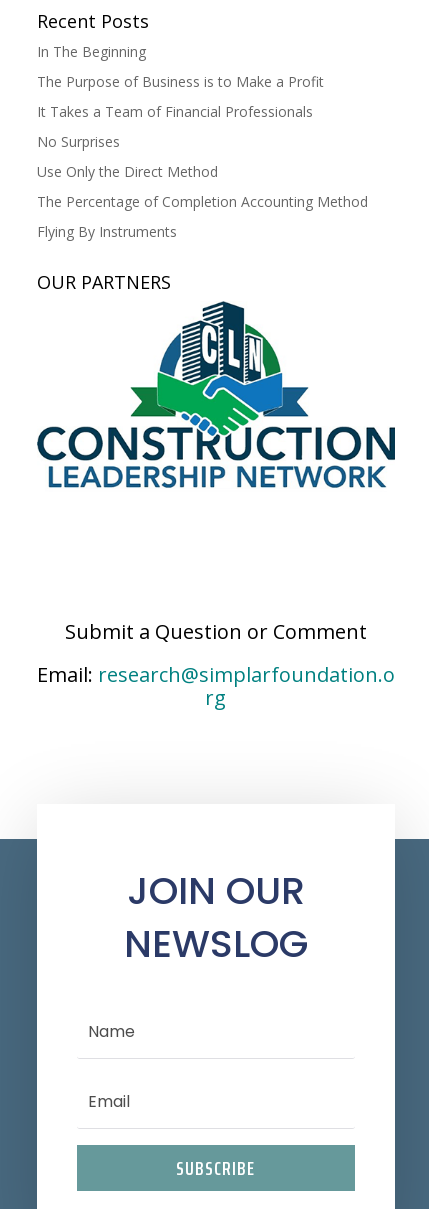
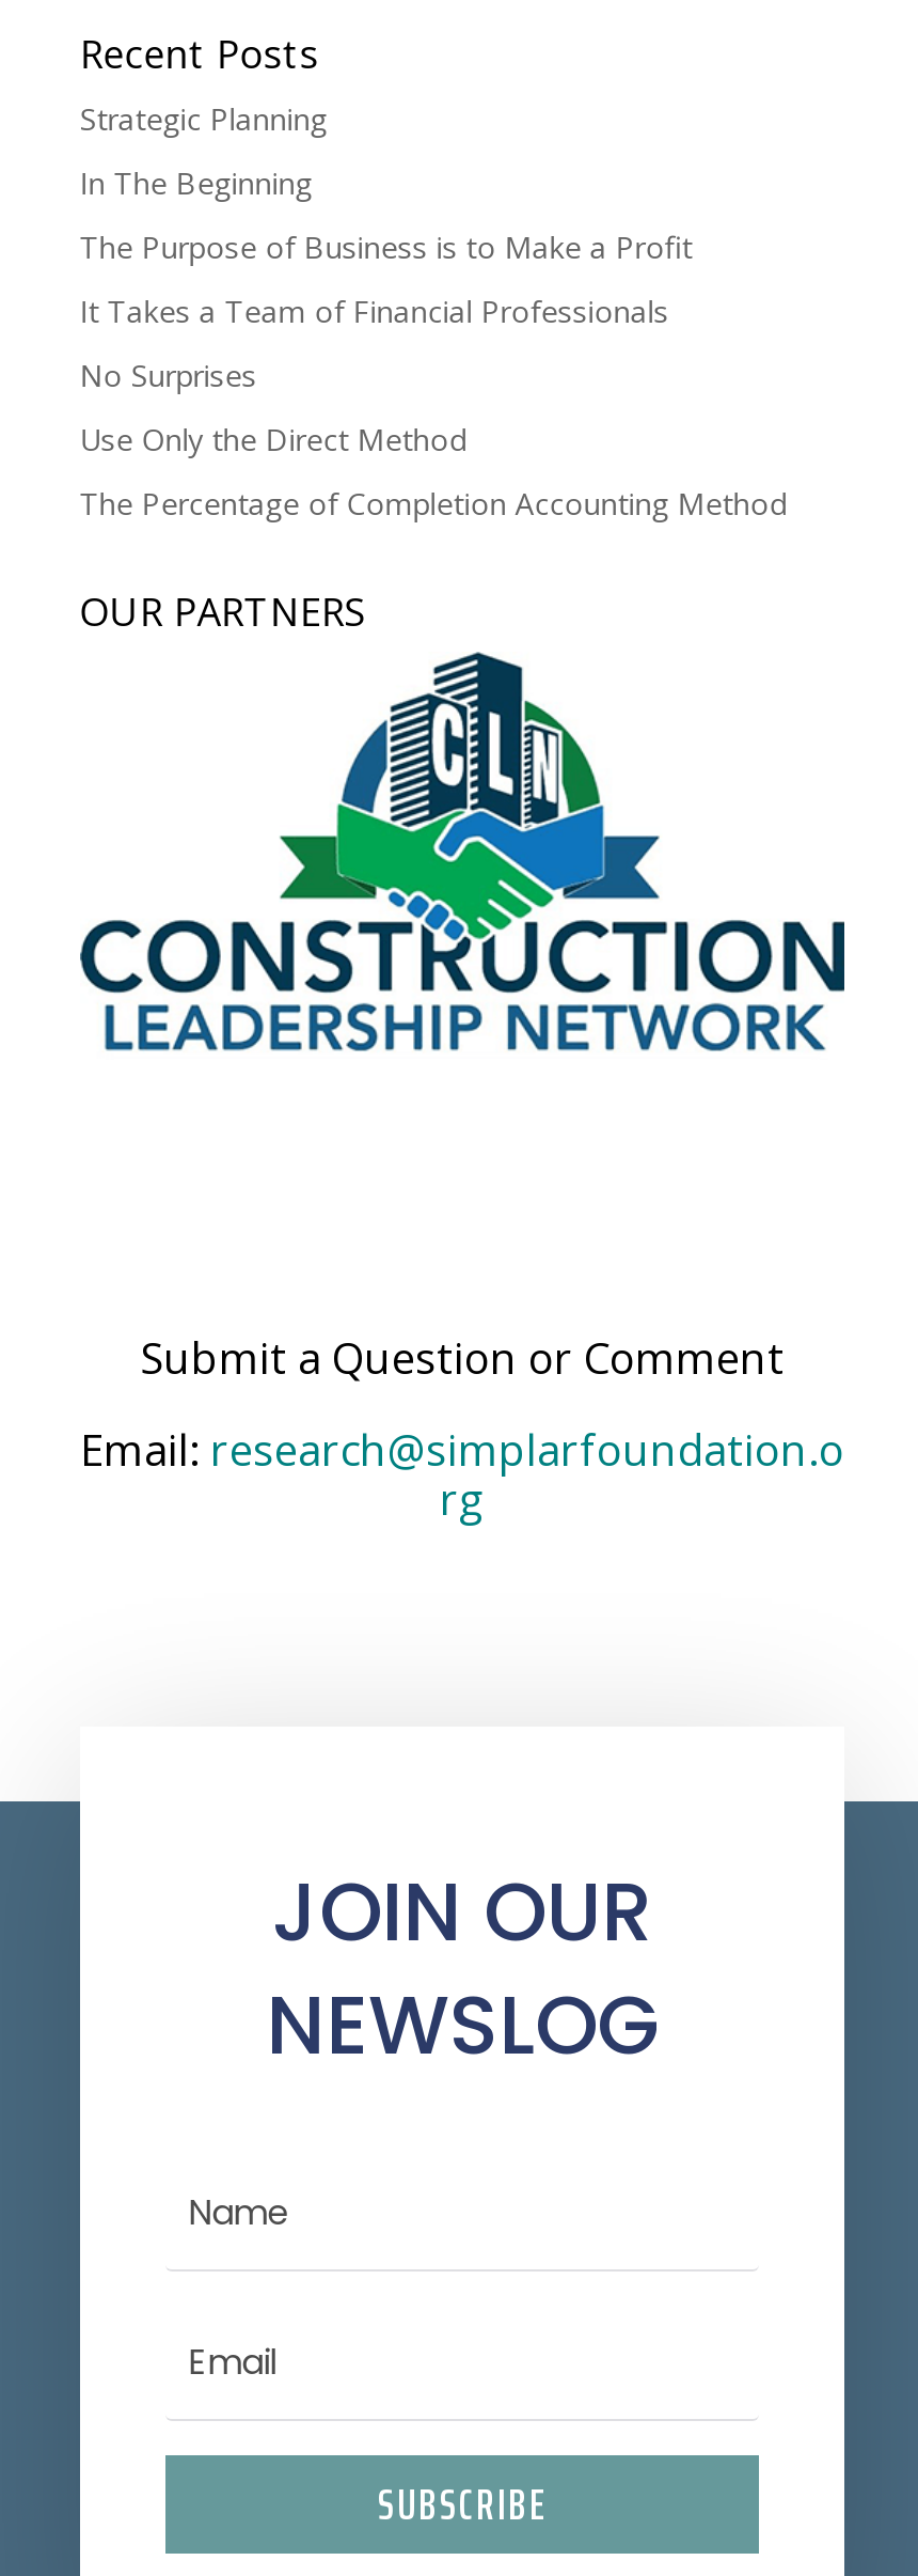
+ Strategic Planning

moved down: In The Beginning | The Purpose of Business is to Make a Profit | It Takes a Team of Financial Professionals | No Surprises | Use Only the Direct Method | The Percentage of Completion Accounting Method

- Flying By Instruments
